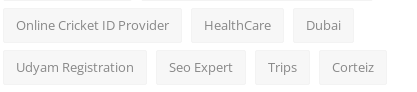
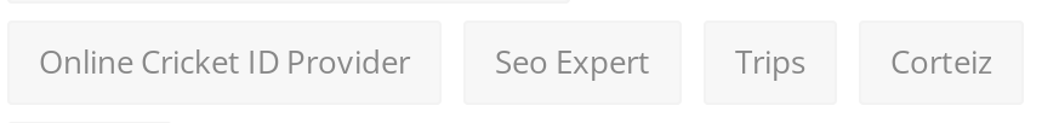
- HealthCare
- Dubai
- Udyam Registration
